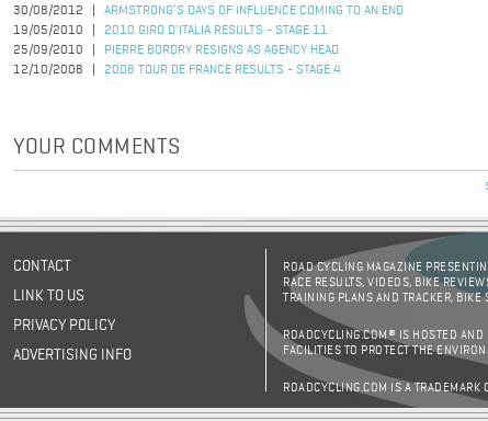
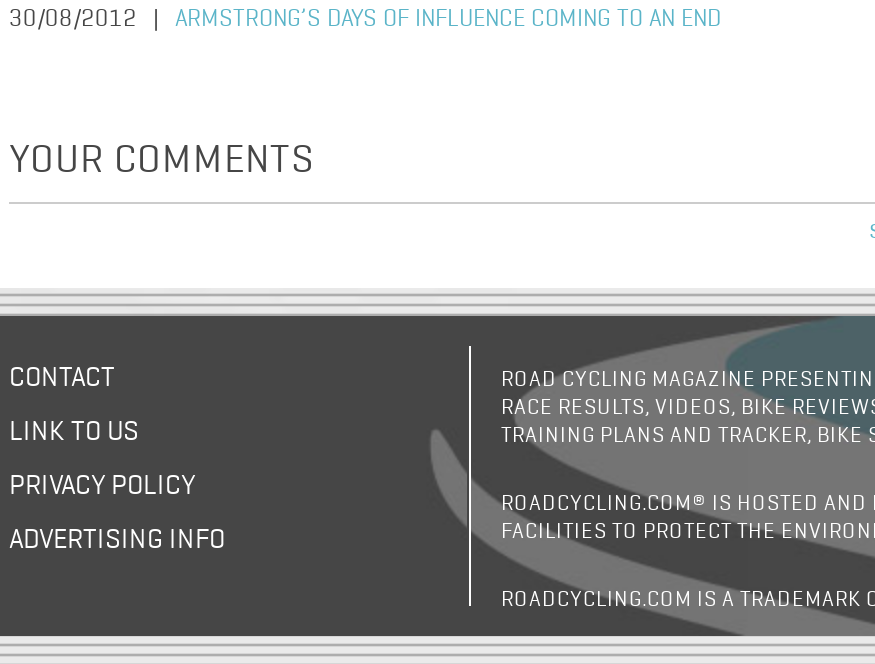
- 19/05/2010
- 2010 GIRO D'ITALIA RESULTS - STAGE 11
- 25/09/2010
- PIERRE BORDRY RESIGNS AS AGENCY HEAD
- 12/10/2008
- 2008 TOUR DE FRANCE RESULTS - STAGE 4
